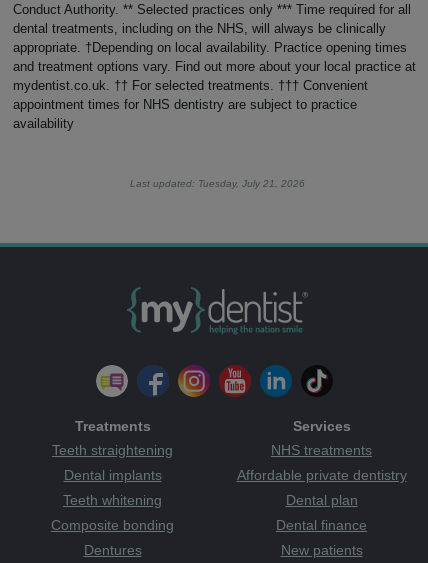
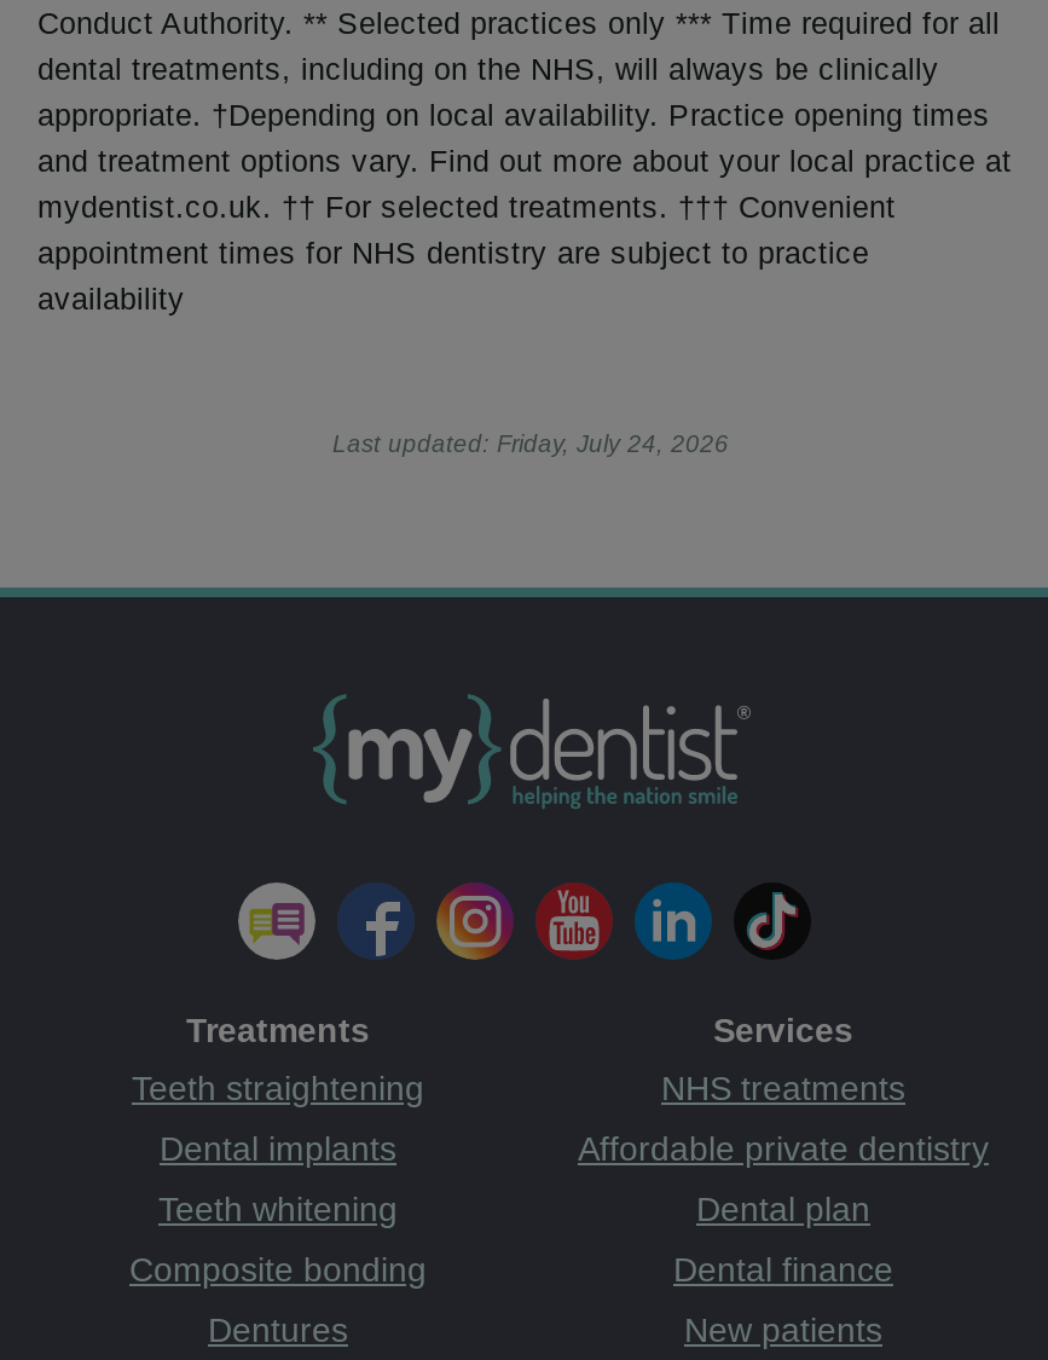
- Last updated: Tuesday, July 21, 2026
+ Last updated: Friday, July 24, 2026
